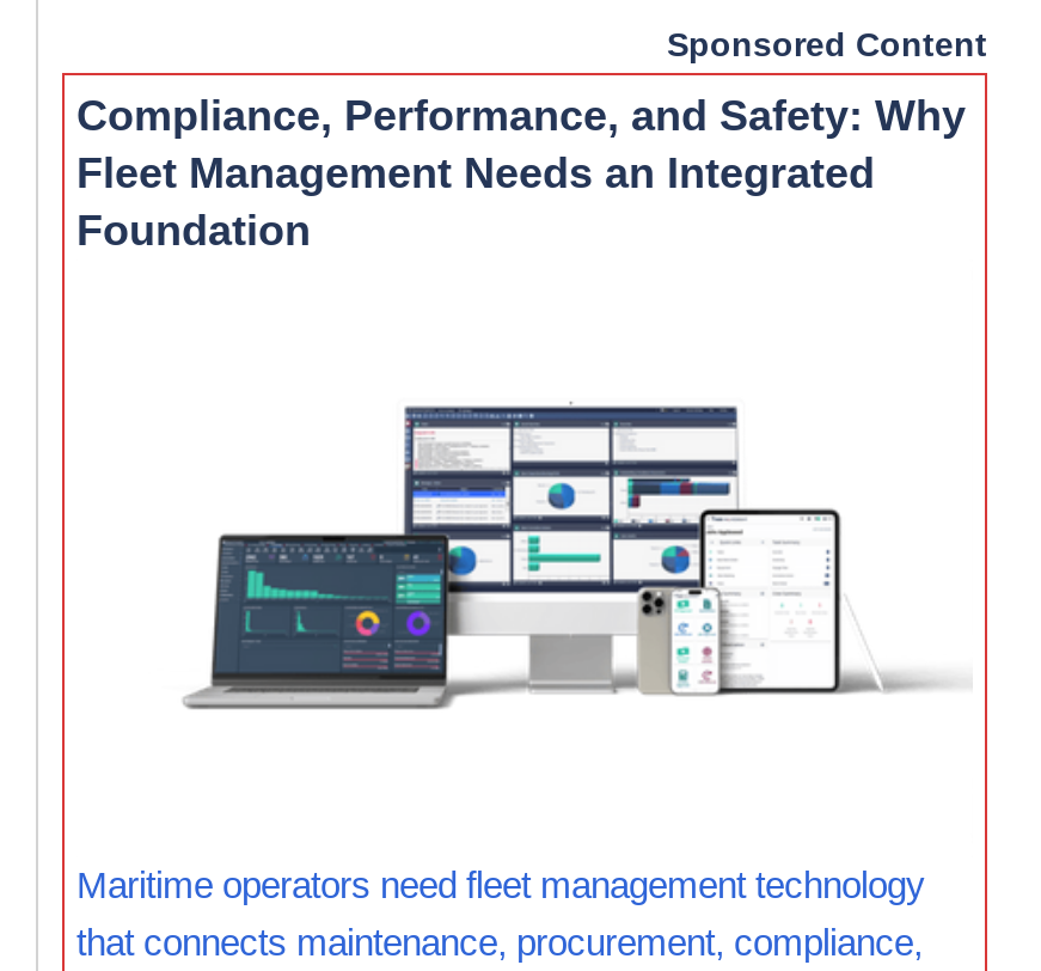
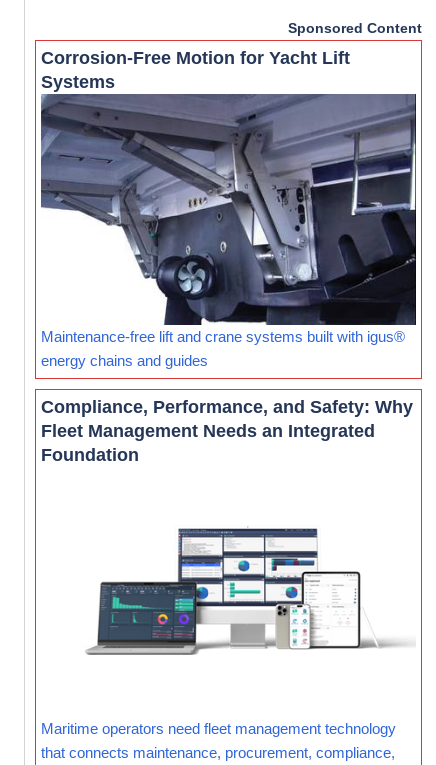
+ [image]
+ Maintenance-free lift and crane systems built with igus®
+ energy chains and guides

+ Corrosion-Free Motion for Yacht Lift
+ Systems
